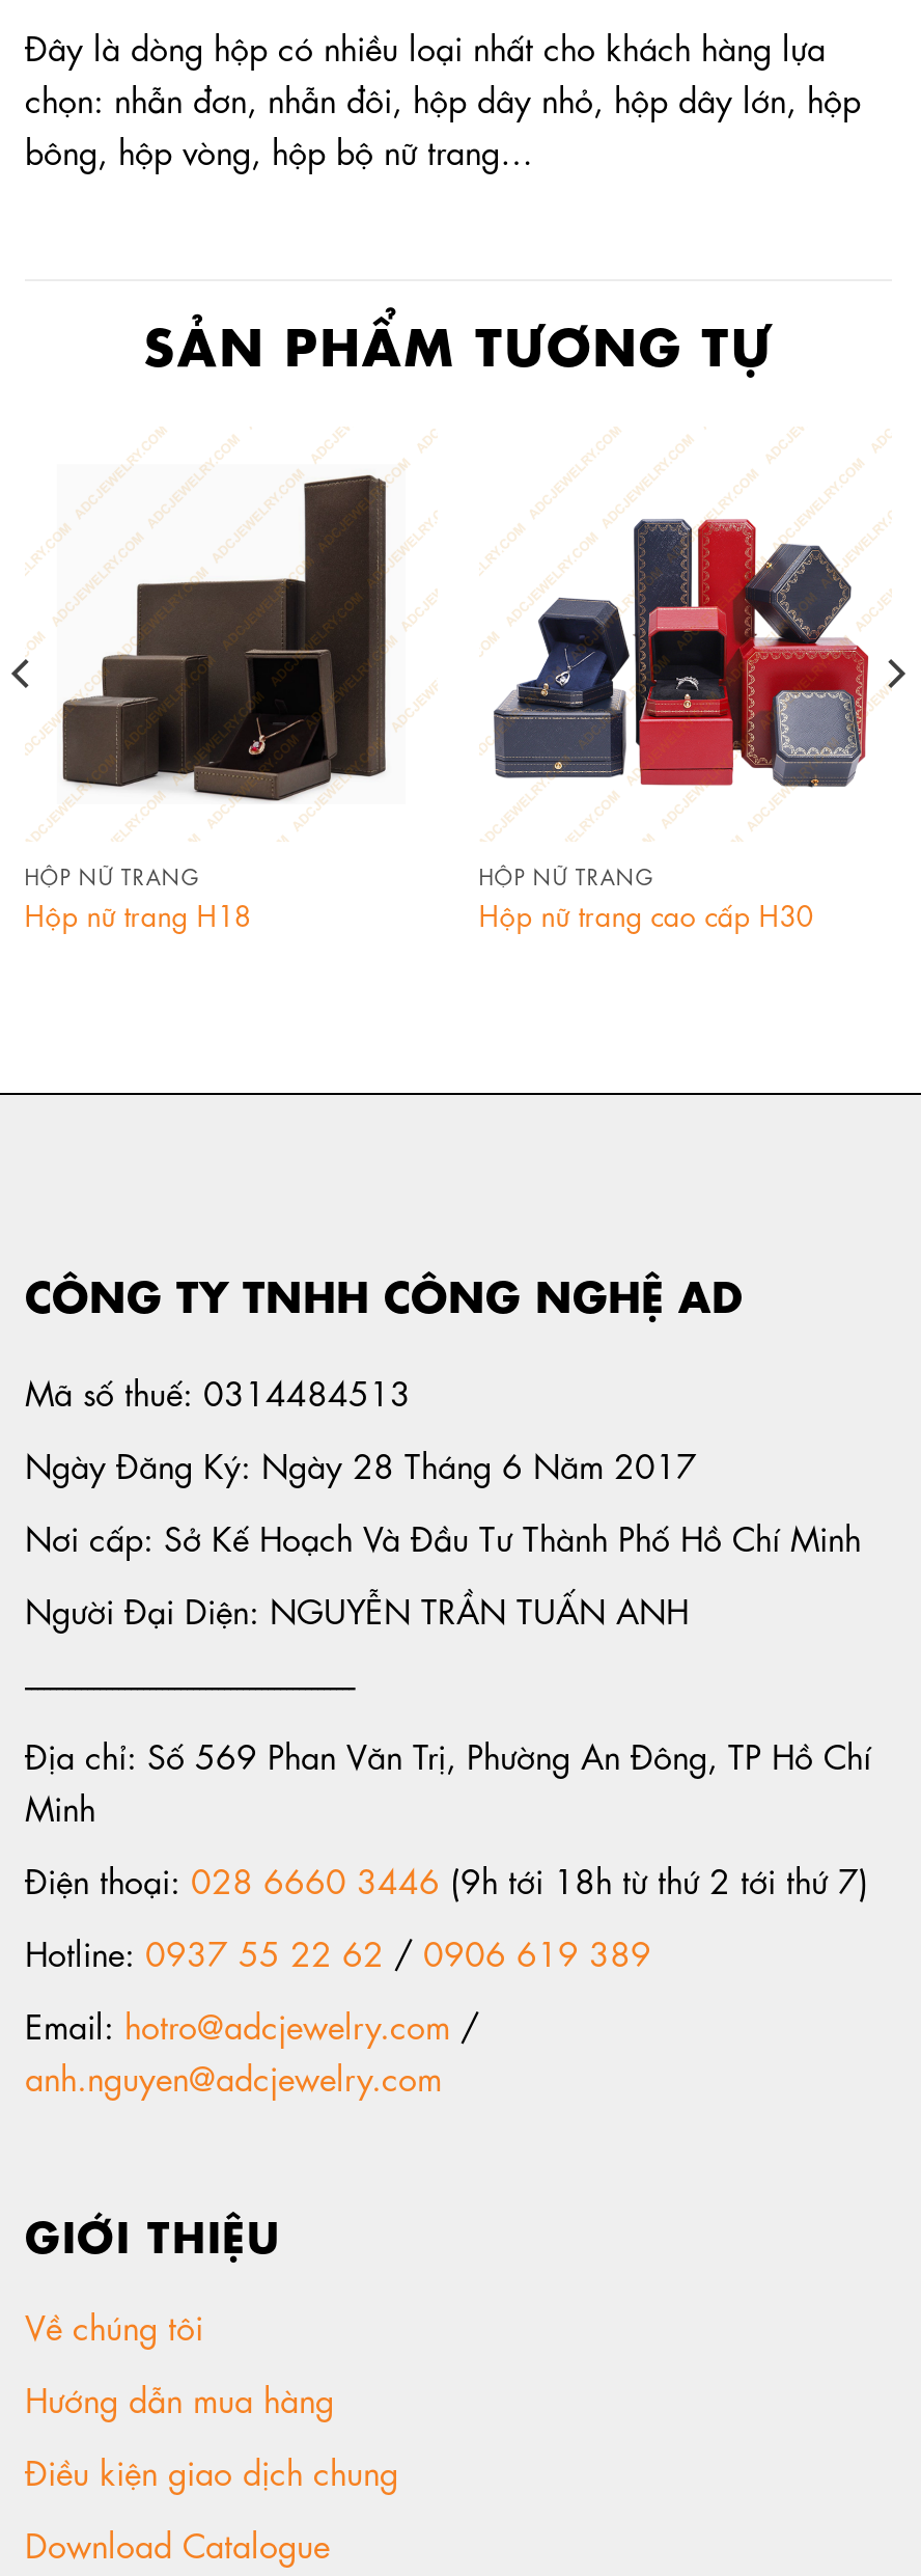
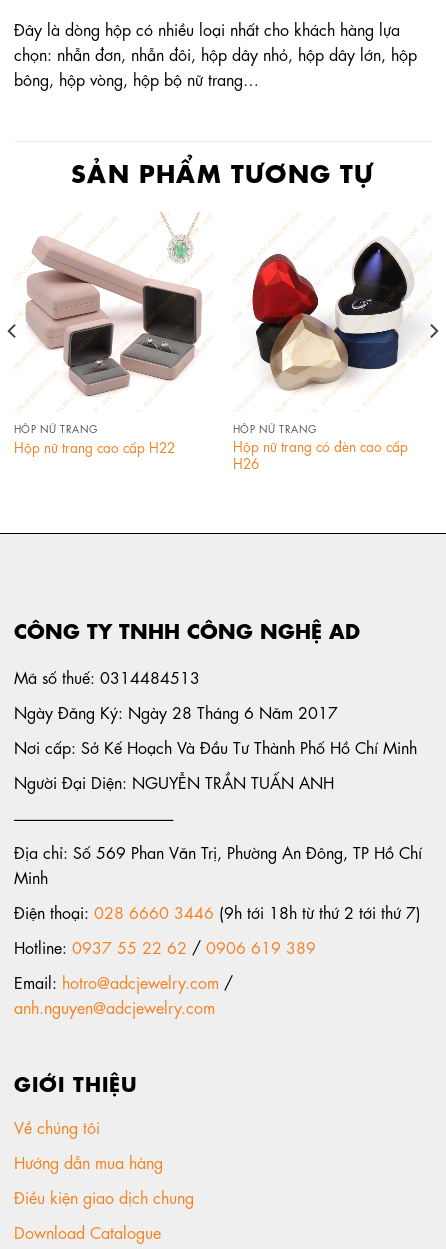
- [image]
+ [image]

- [image]
+ [image]

- Hộp nữ trang H18
+ Hộp nữ trang cao cấp H22

- Hộp nữ trang cao cấp H30
+ Hộp nữ trang có đèn cao cấp
+ H26
